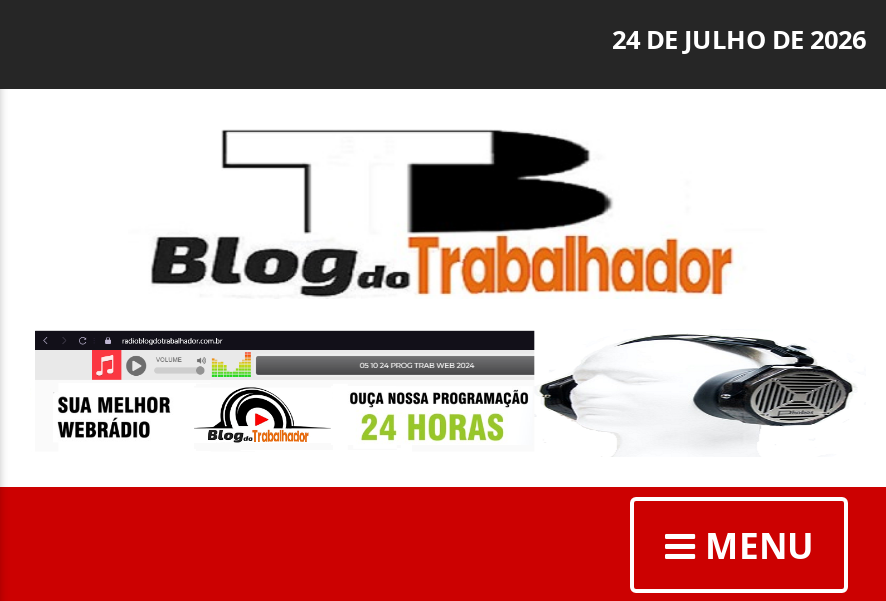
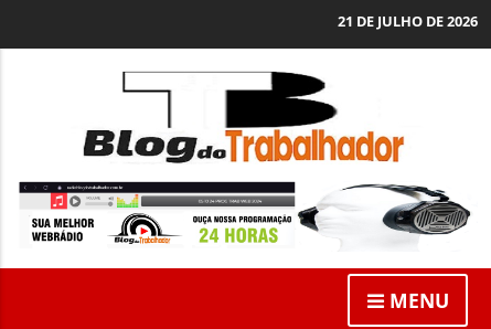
- 24 DE JULHO DE 2026
+ 21 DE JULHO DE 2026
